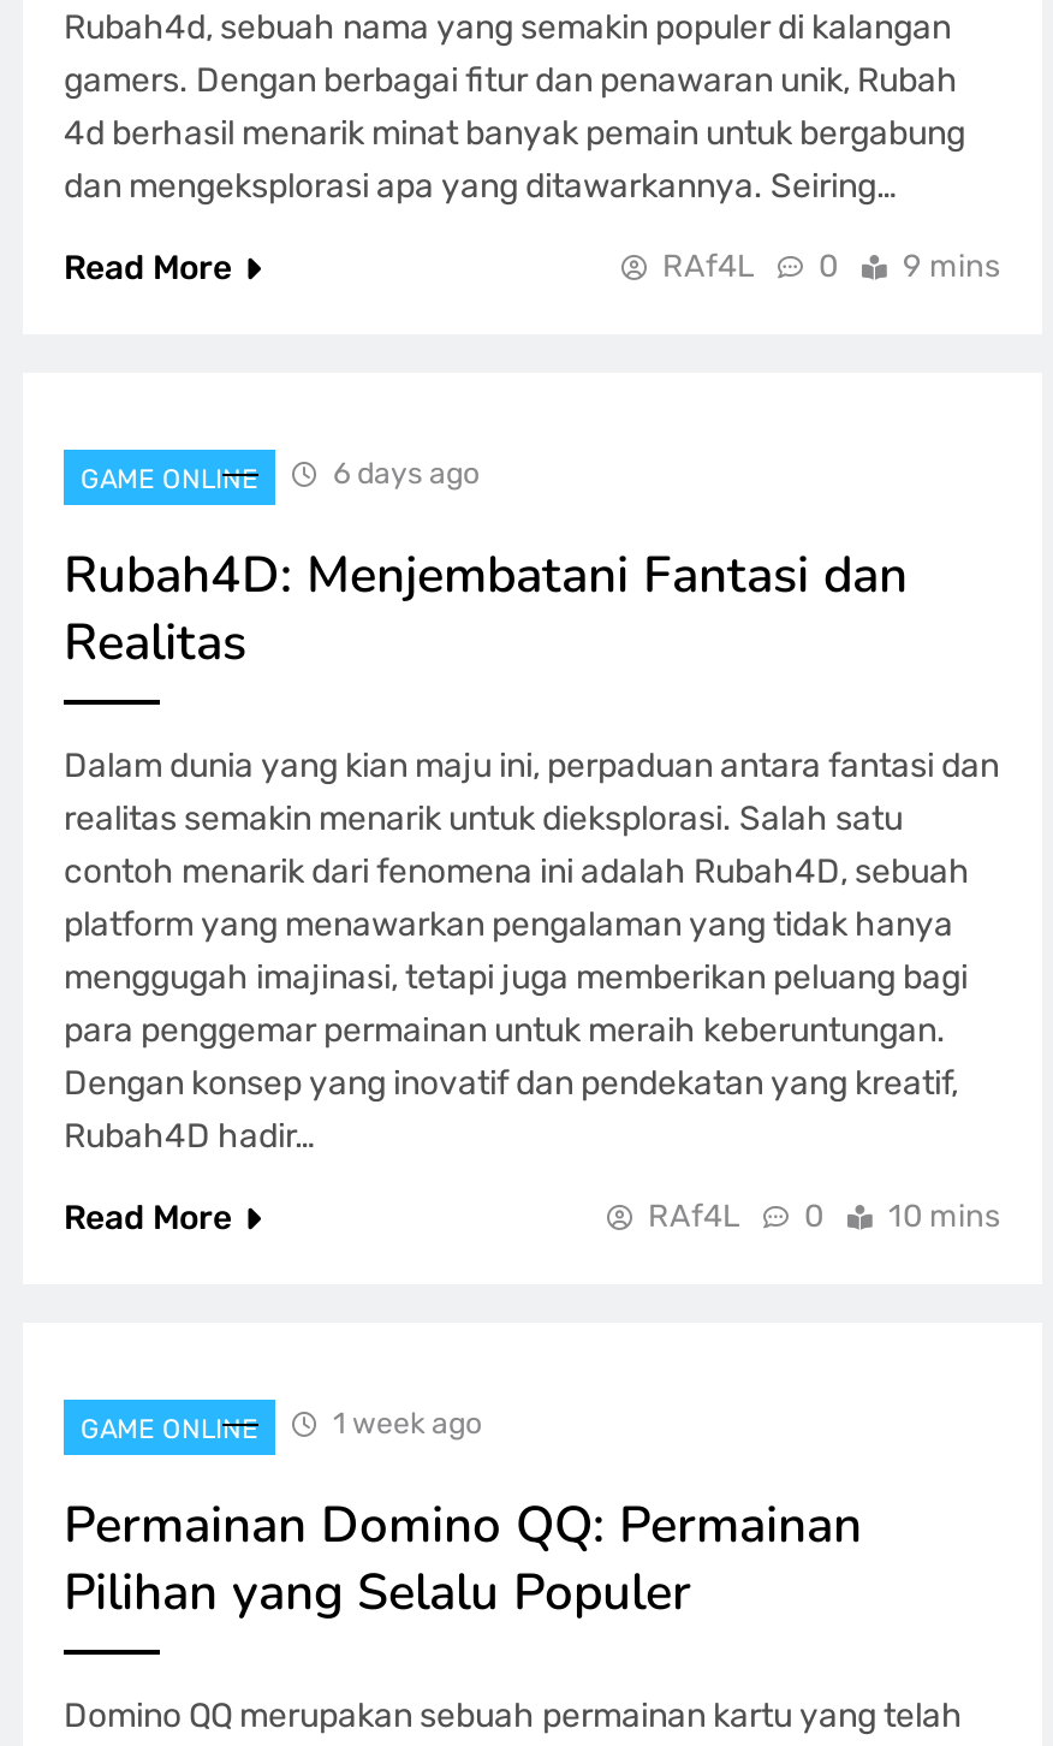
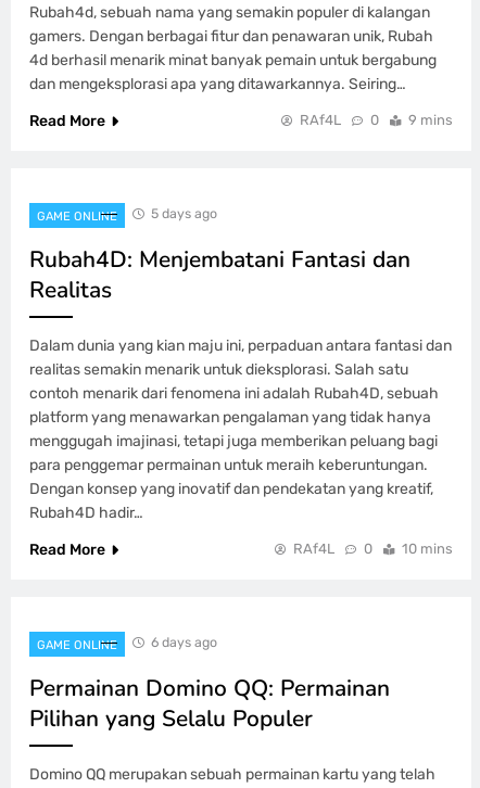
- 6 days ago
+ 5 days ago

- 1 week ago
+ 6 days ago
